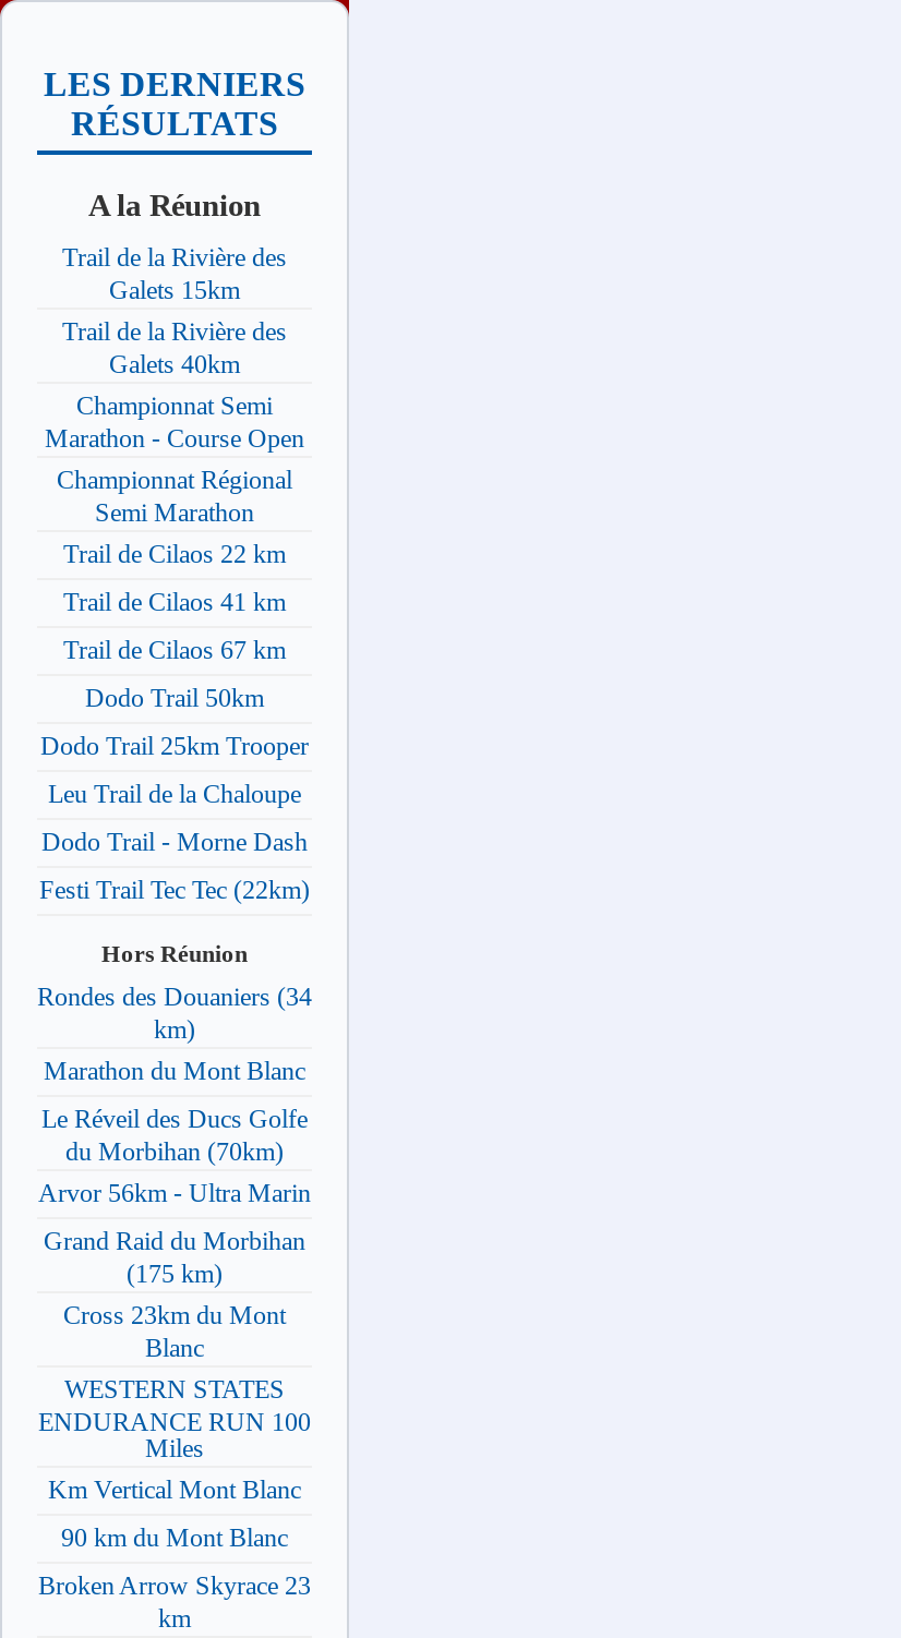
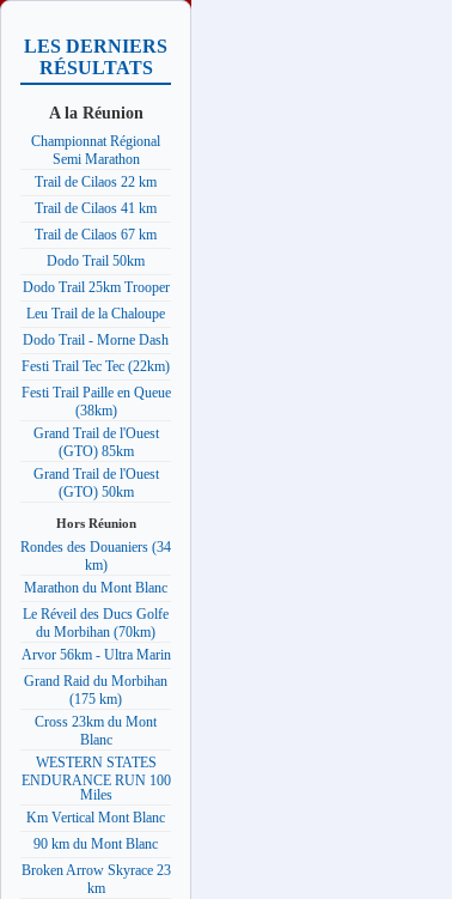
- Trail de la Rivière des
- Galets 15km
- Trail de la Rivière des
- Galets 40km
- Championnat Semi
- Marathon - Course Open

moved up: Championnat Régional | Semi Marathon | Trail de Cilaos 22 km | ... | Dodo Trail - Morne Dash | Festi Trail Tec Tec (22km)

+ Festi Trail Paille en Queue
+ (38km)
+ Grand Trail de l'Ouest
+ (GTO) 85km
+ Grand Trail de l'Ouest
+ (GTO) 50km
